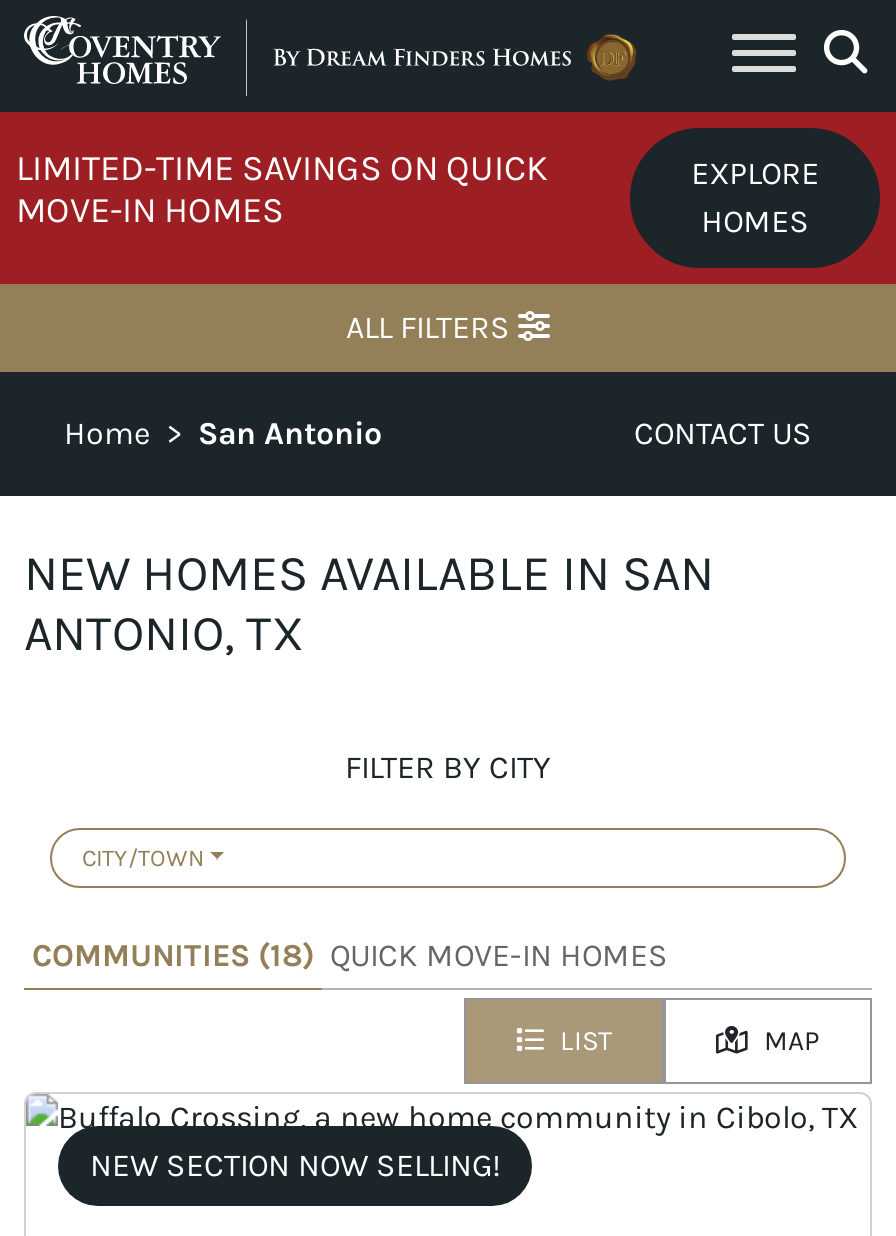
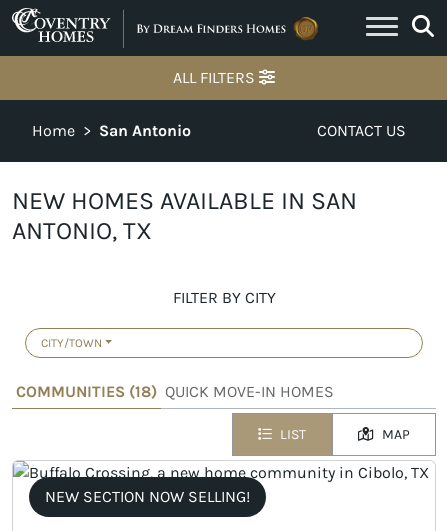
- [image]
- LIMITED-TIME SAVINGS ON QUICK
- MOVE-IN HOMES

- EXPLORE
- HOMES
